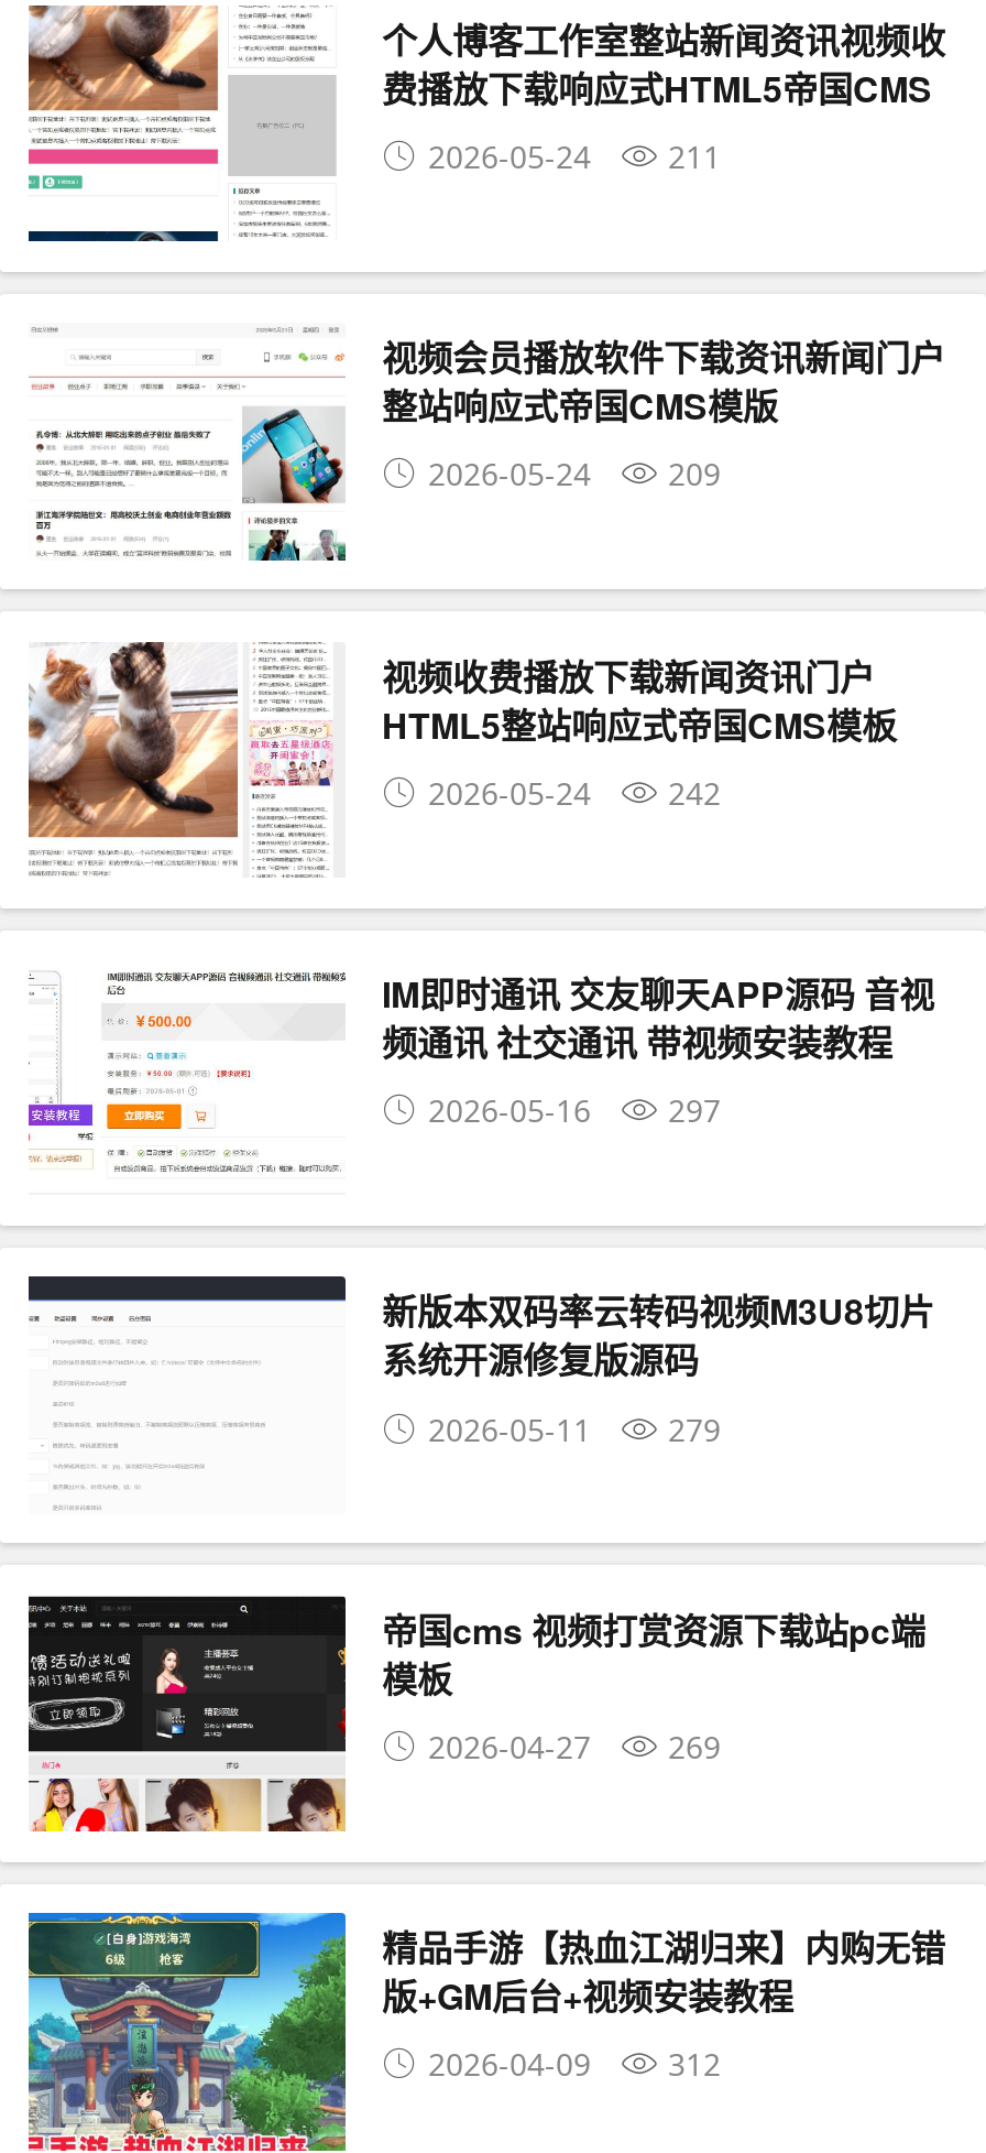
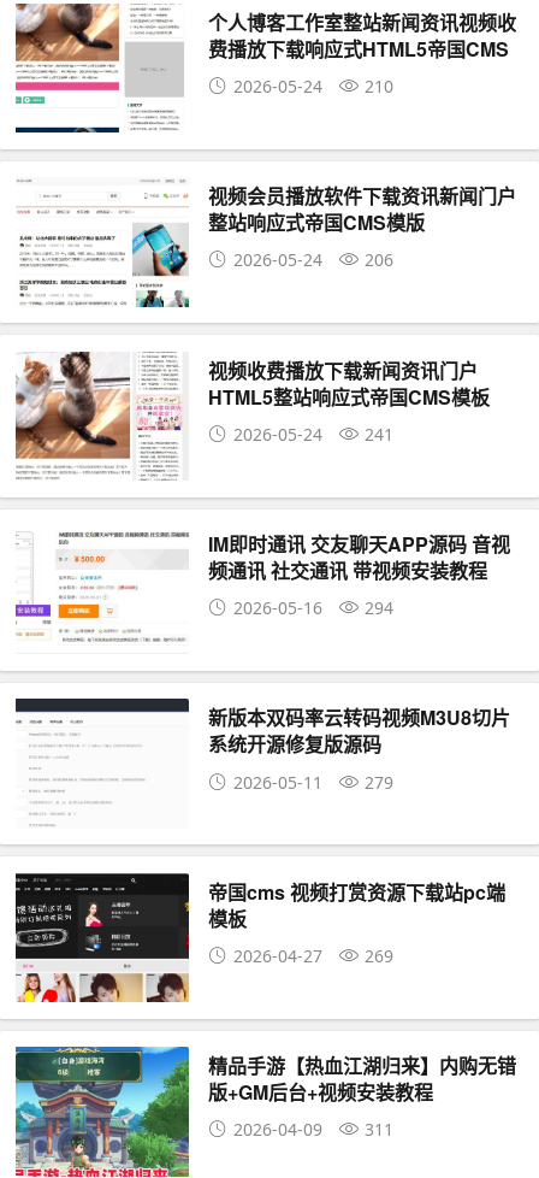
- 211
+ 210

- 2026-05-24 209
+ 2026-05-24 206

- 2026-05-24 242
+ 2026-05-24 241

- 297
+ 294

- 2026-04-09 312
+ 2026-04-09 311
